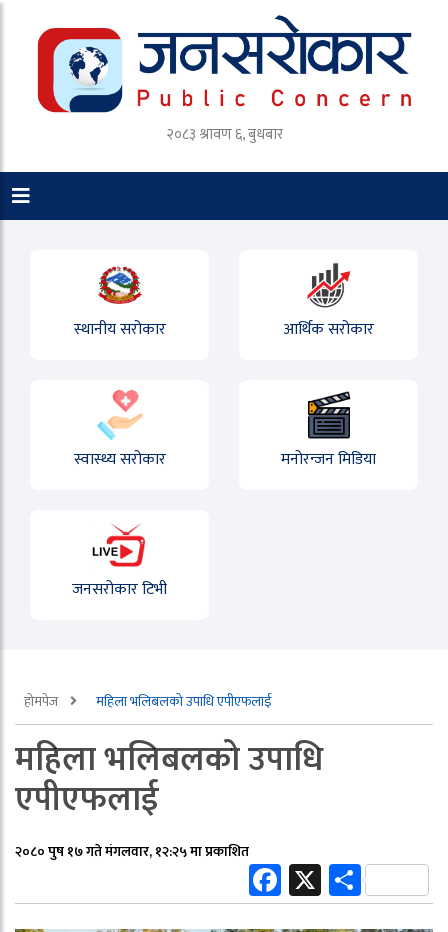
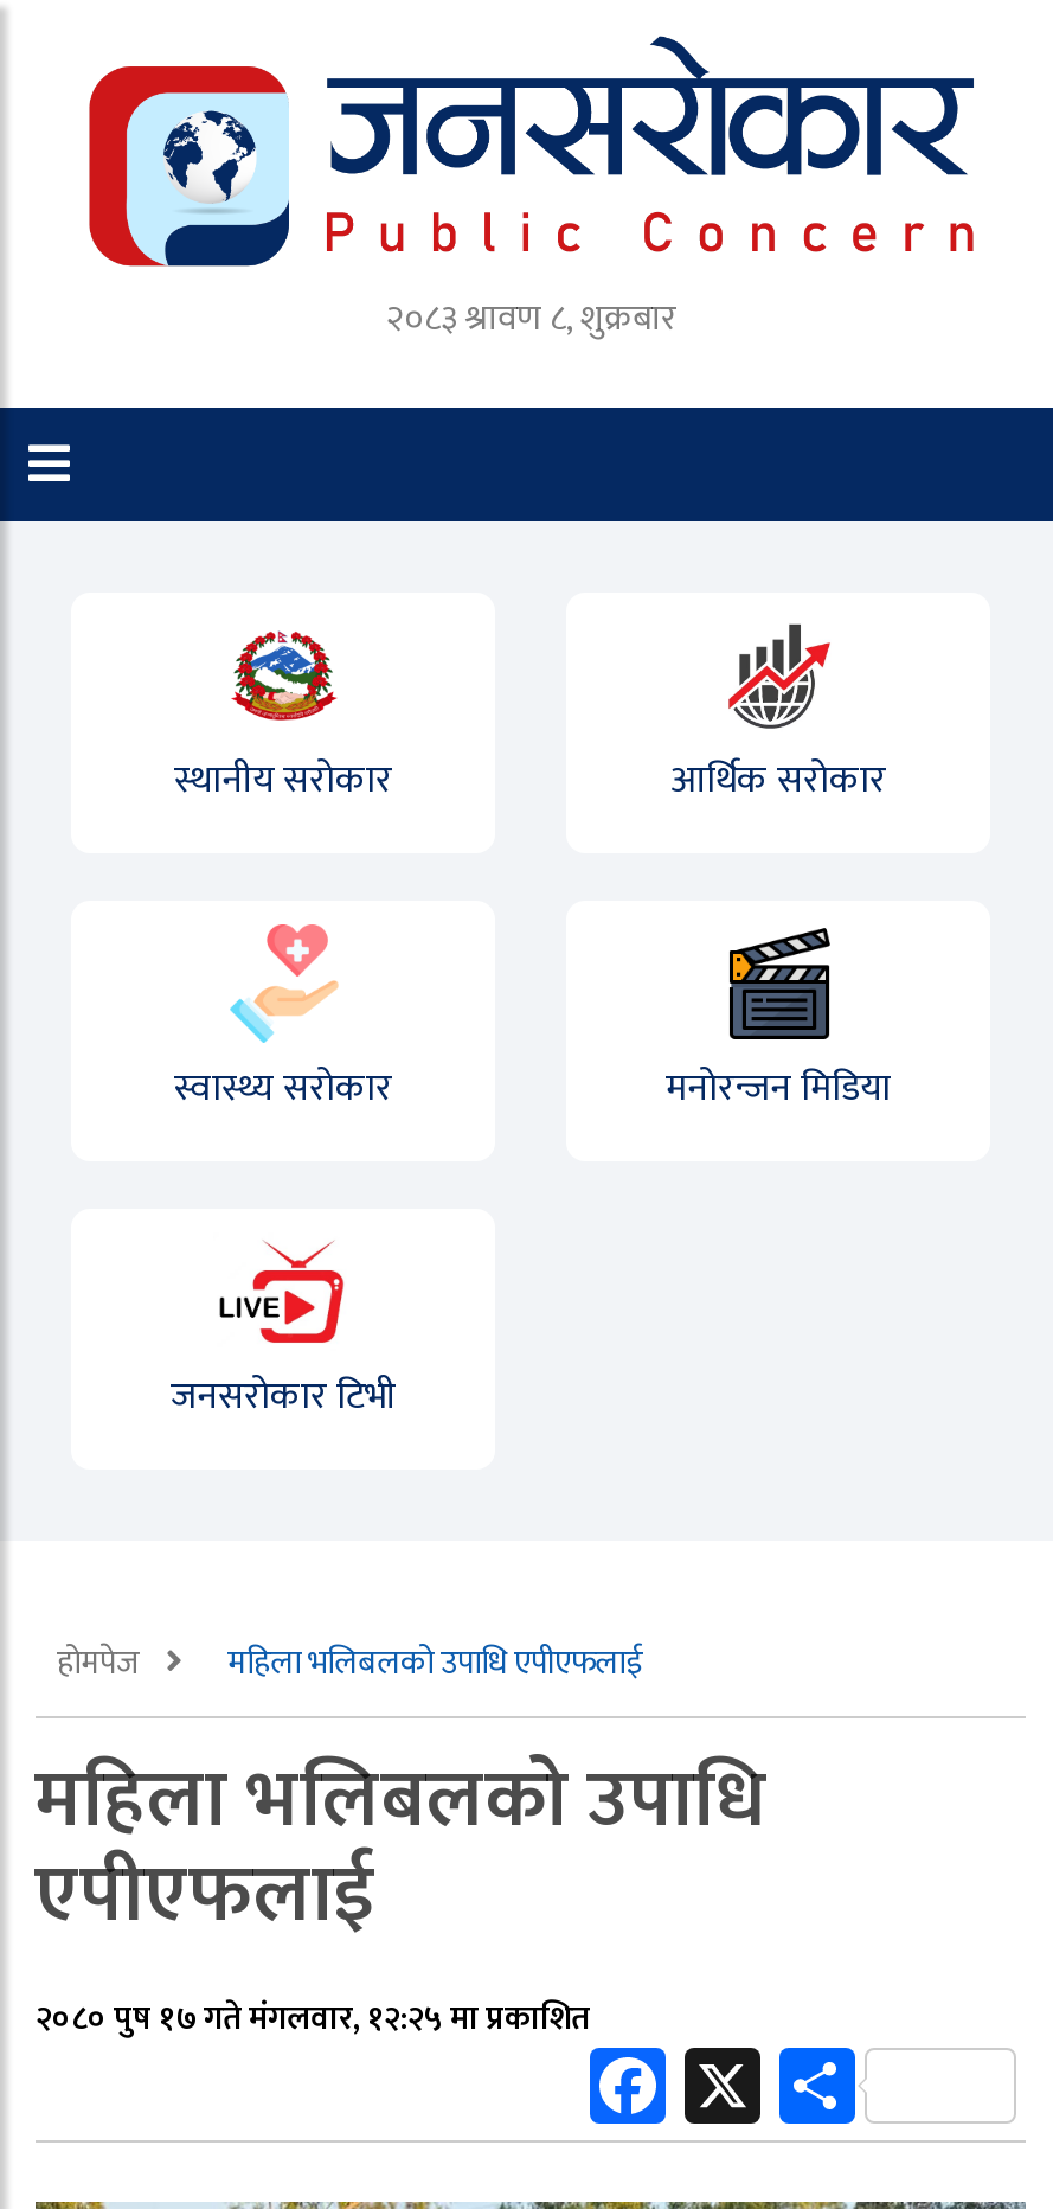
- २०८३ श्रावण ६, बुधबार
+ २०८३ श्रावण ८, शुक्रबार
